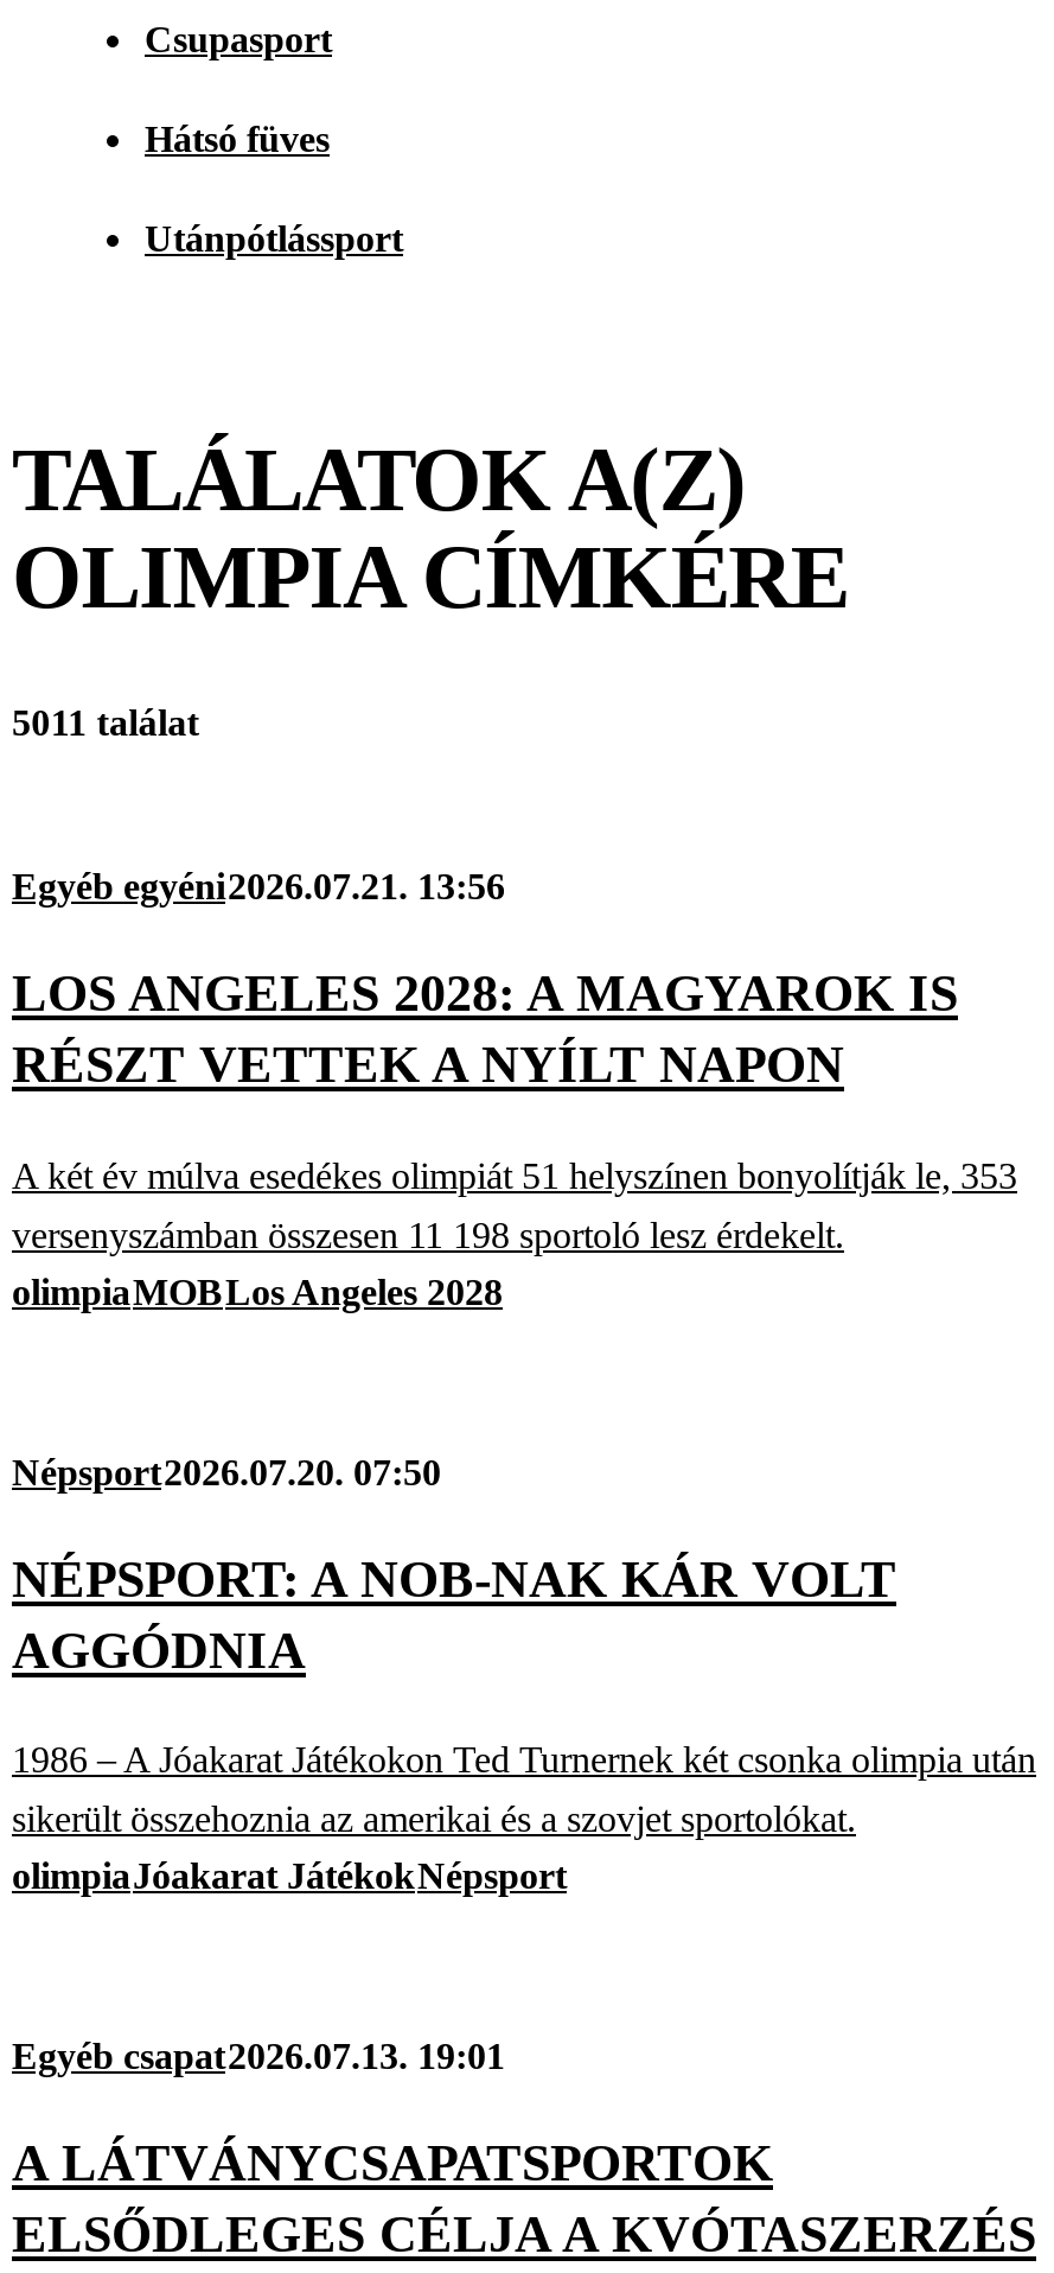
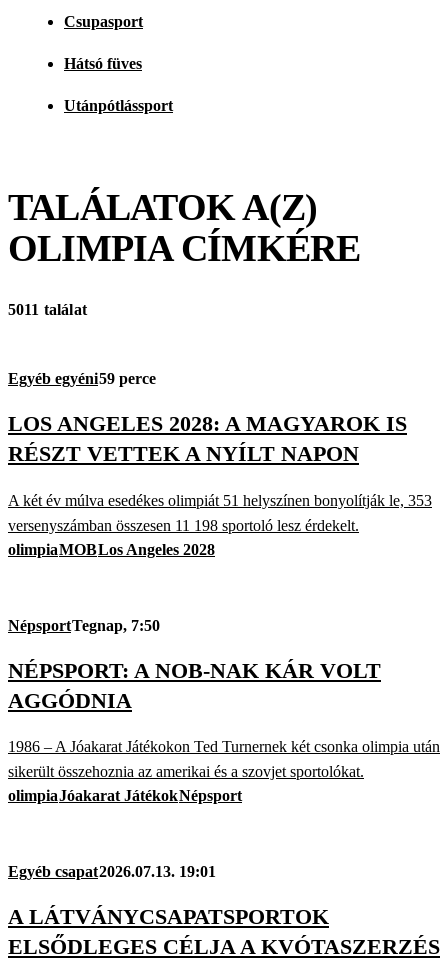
- Egyéb egyéni2026.07.21. 13:56
+ Egyéb egyéni59 perce

- Népsport2026.07.20. 07:50
+ NépsportTegnap, 7:50
